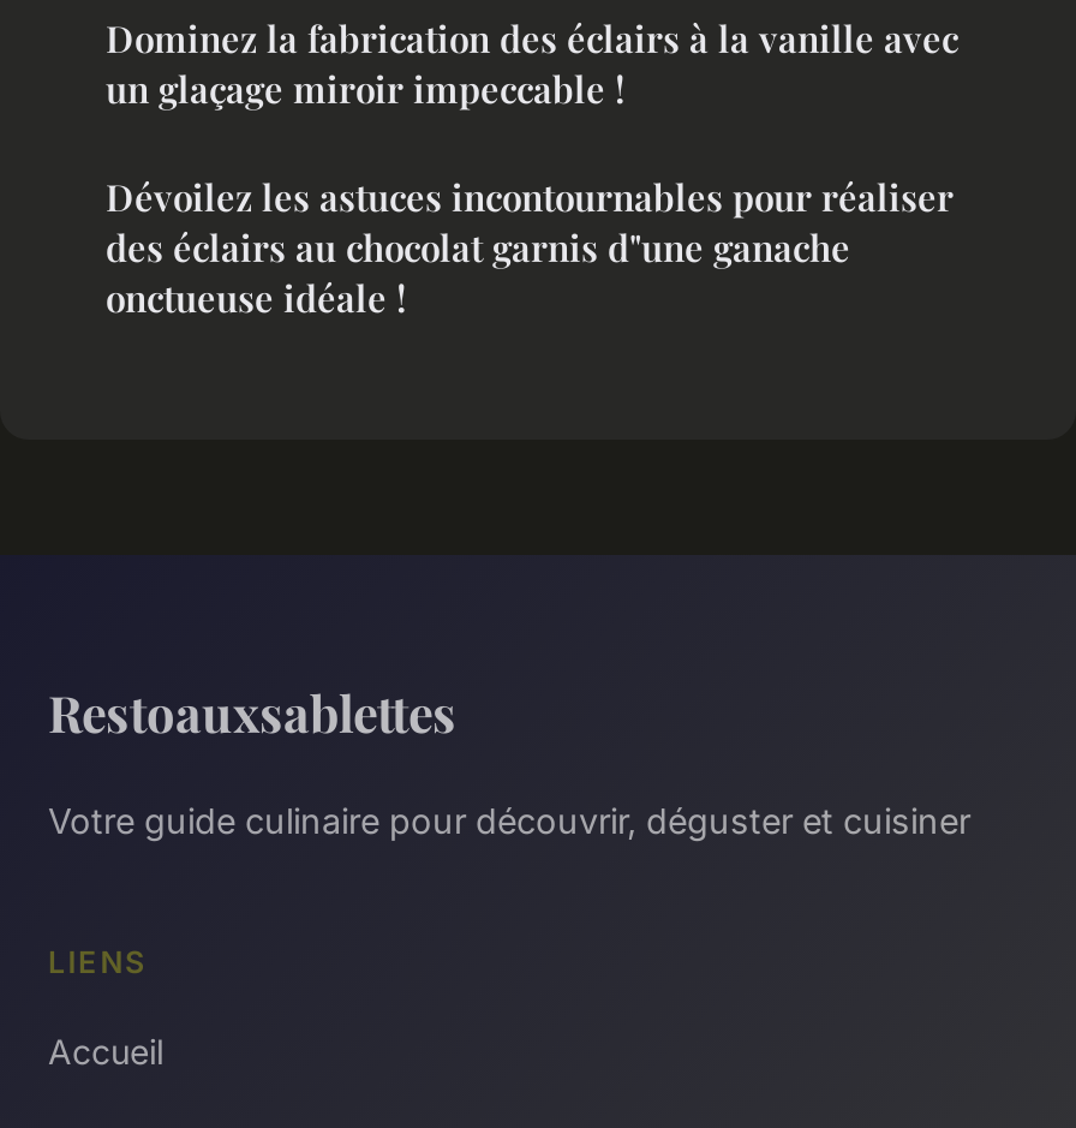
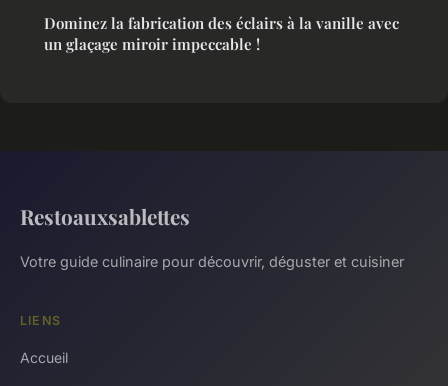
- Dévoilez les astuces incontournables pour réaliser
- des éclairs au chocolat garnis d"une ganache
- onctueuse idéale !
